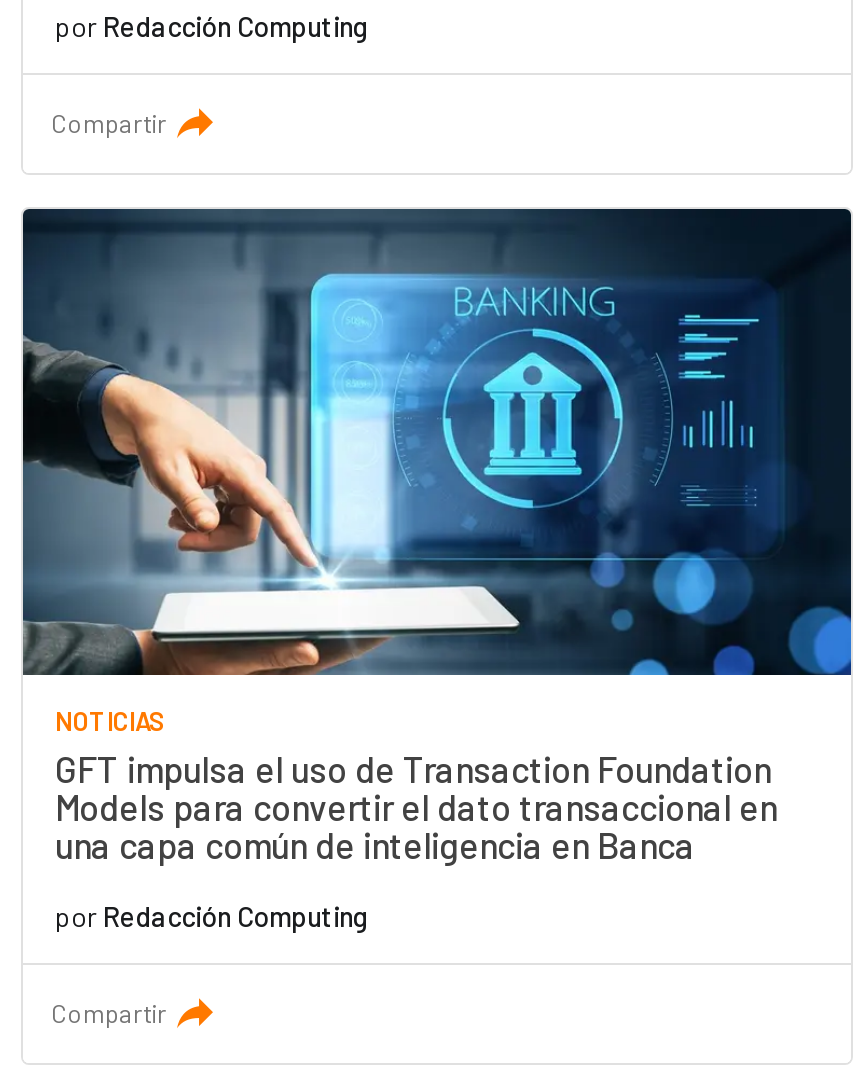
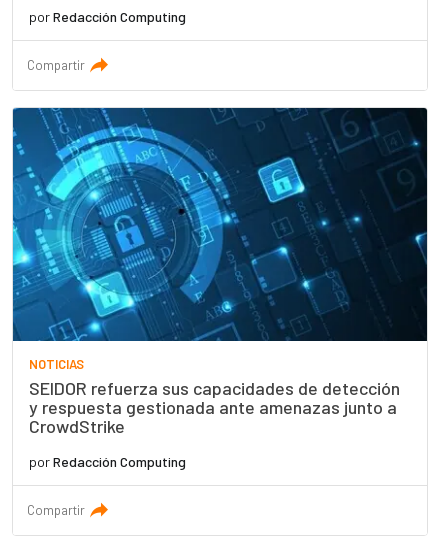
- [image]
- GFT impulsa el uso de Transaction Foundation
- Models para convertir el dato transaccional en
- una capa común de inteligencia en Banca
+ [image]
+ SEIDOR refuerza sus capacidades de detección
+ y respuesta gestionada ante amenazas junto a
+ CrowdStrike
